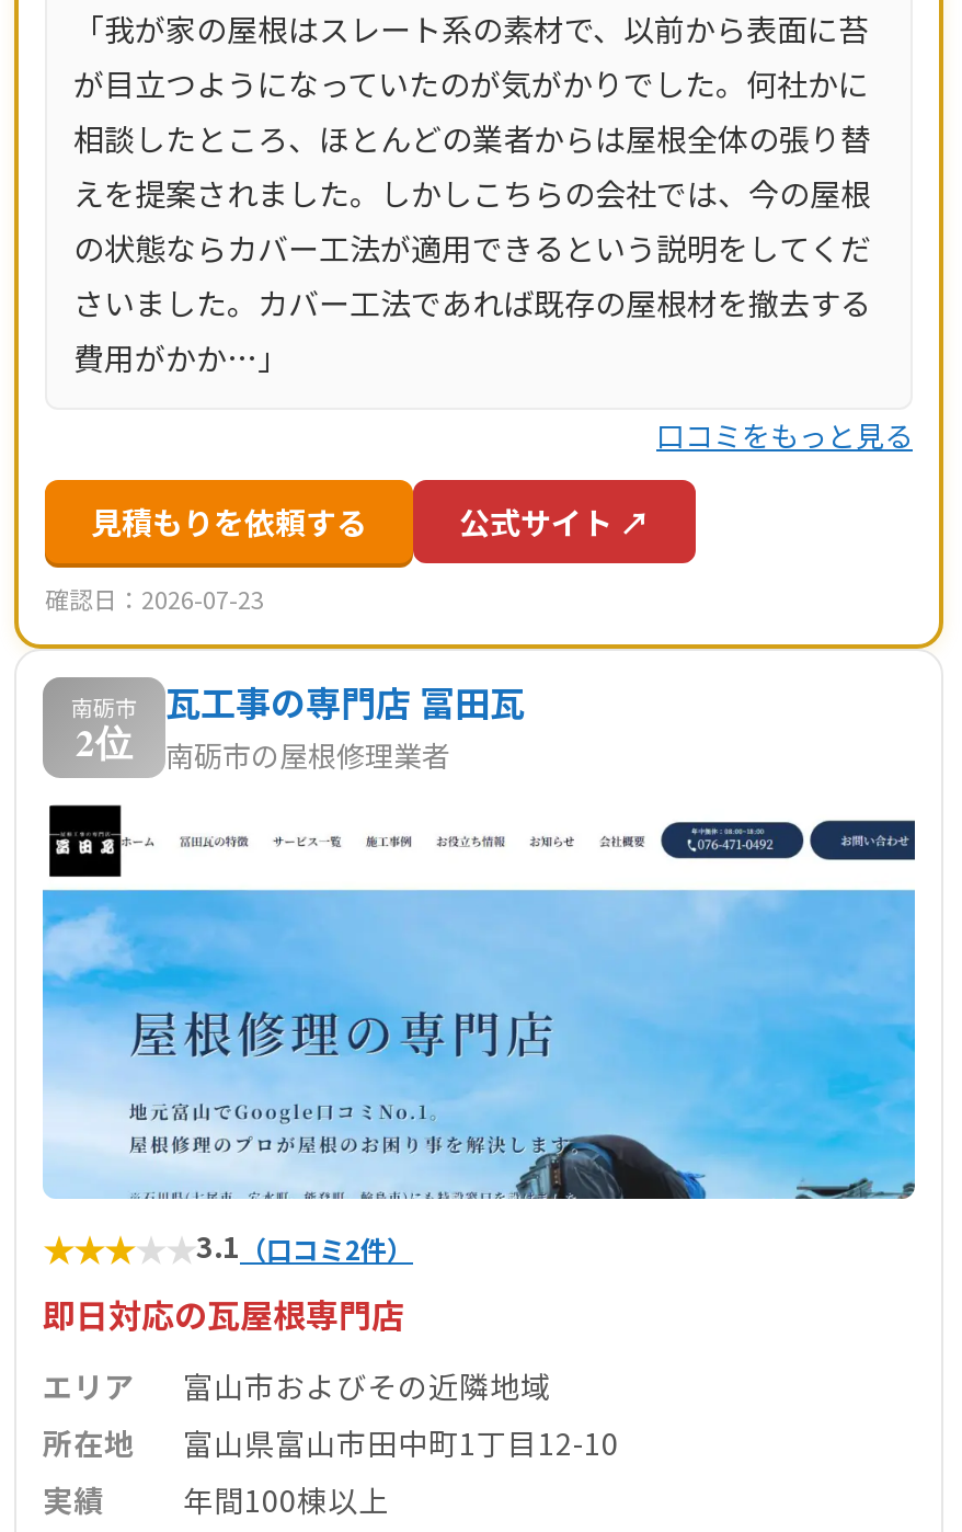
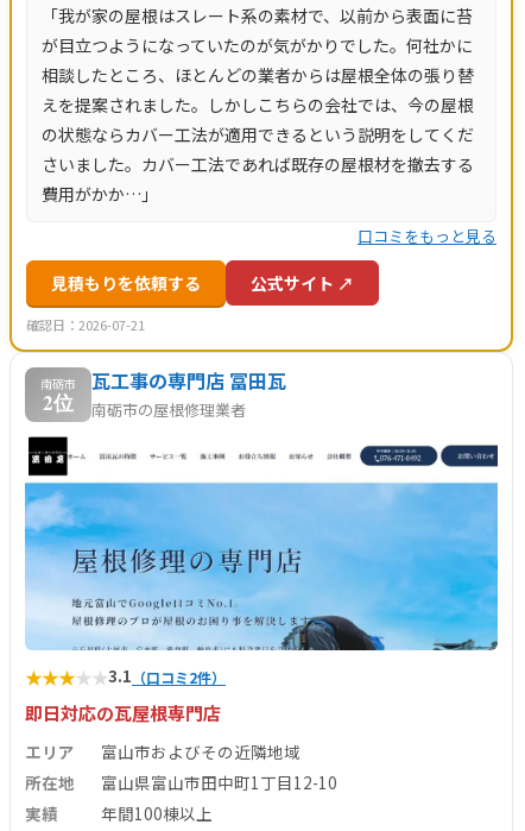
- 確認日：2026-07-23
+ 確認日：2026-07-21
